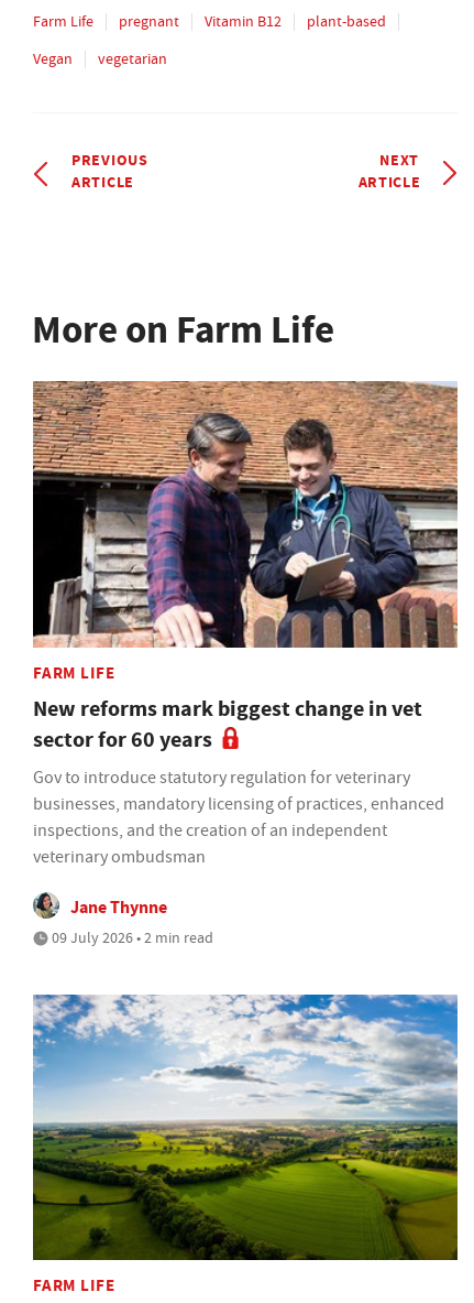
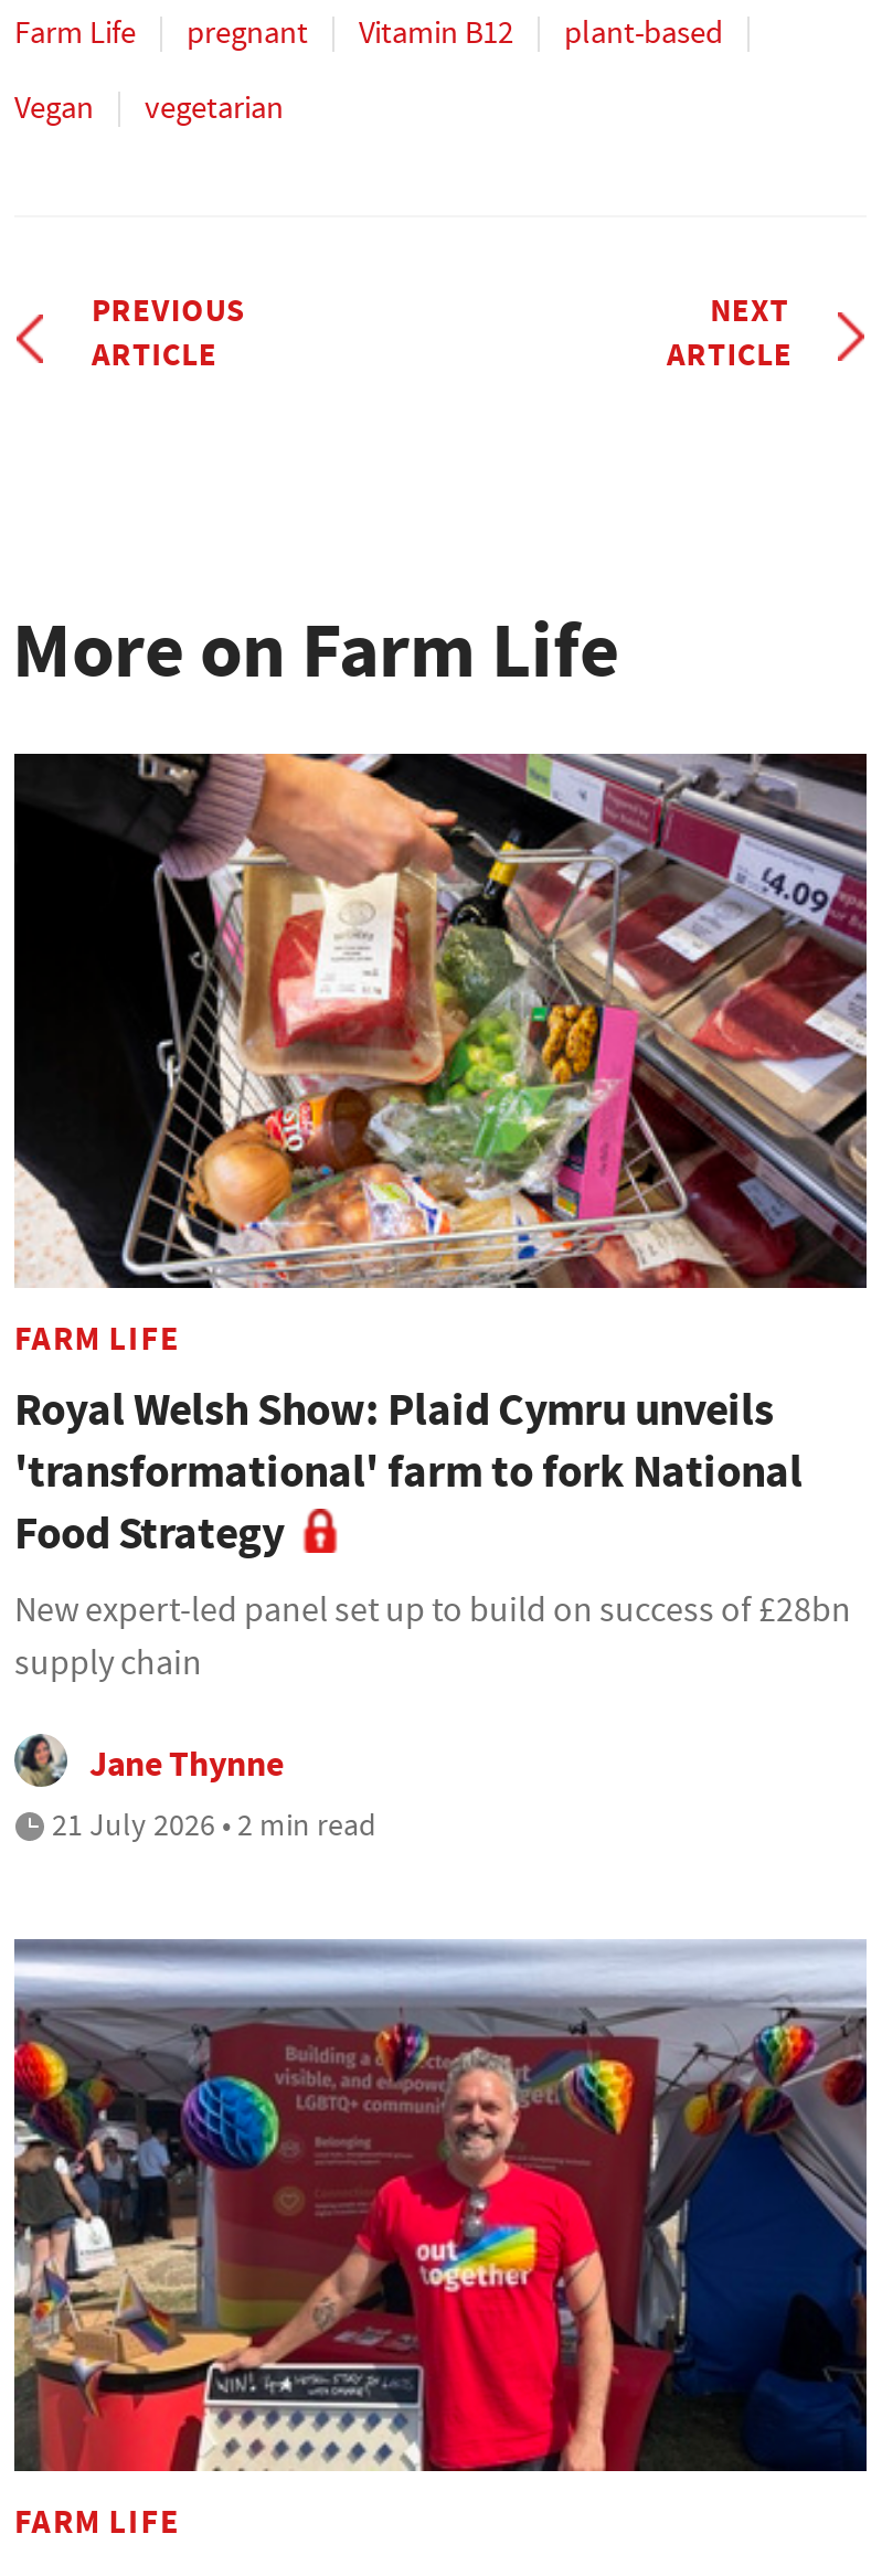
- [image]
+ [image]

- New reforms mark biggest change in vet
- sector for 60 years
- Gov to introduce statutory regulation for veterinary
- businesses, mandatory licensing of practices, enhanced
- inspections, and the creation of an independent
- veterinary ombudsman
+ Royal Welsh Show: Plaid Cymru unveils
+ 'transformational' farm to fork National
+ Food Strategy
+ New expert-led panel set up to build on success of £28bn
+ supply chain

- 09 July 2026 • 2 min read
+ 21 July 2026 • 2 min read

- [image]
+ [image]
